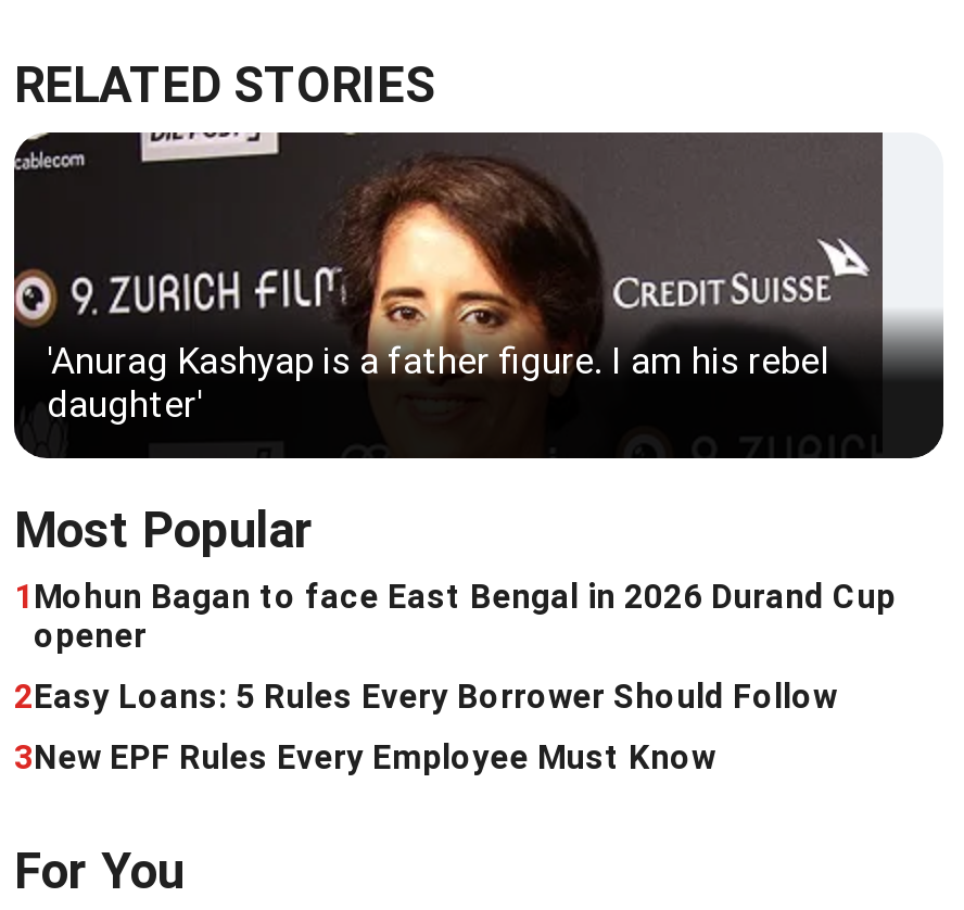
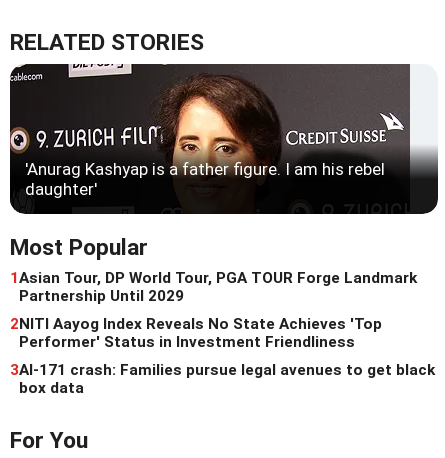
- 1 Mohun Bagan to face East Bengal in 2026 Durand Cup
- opener
+ 1 Asian Tour, DP World Tour, PGA TOUR Forge Landmark
+ Partnership Until 2029

- 2Easy Loans: 5 Rules Every Borrower Should Follow
+ 2NITI Aayog Index Reveals No State Achieves 'Top
+ Performer' Status in Investment Friendliness

- 3New EPF Rules Every Employee Must Know
+ 3AI-171 crash: Families pursue legal avenues to get black
+ box data
